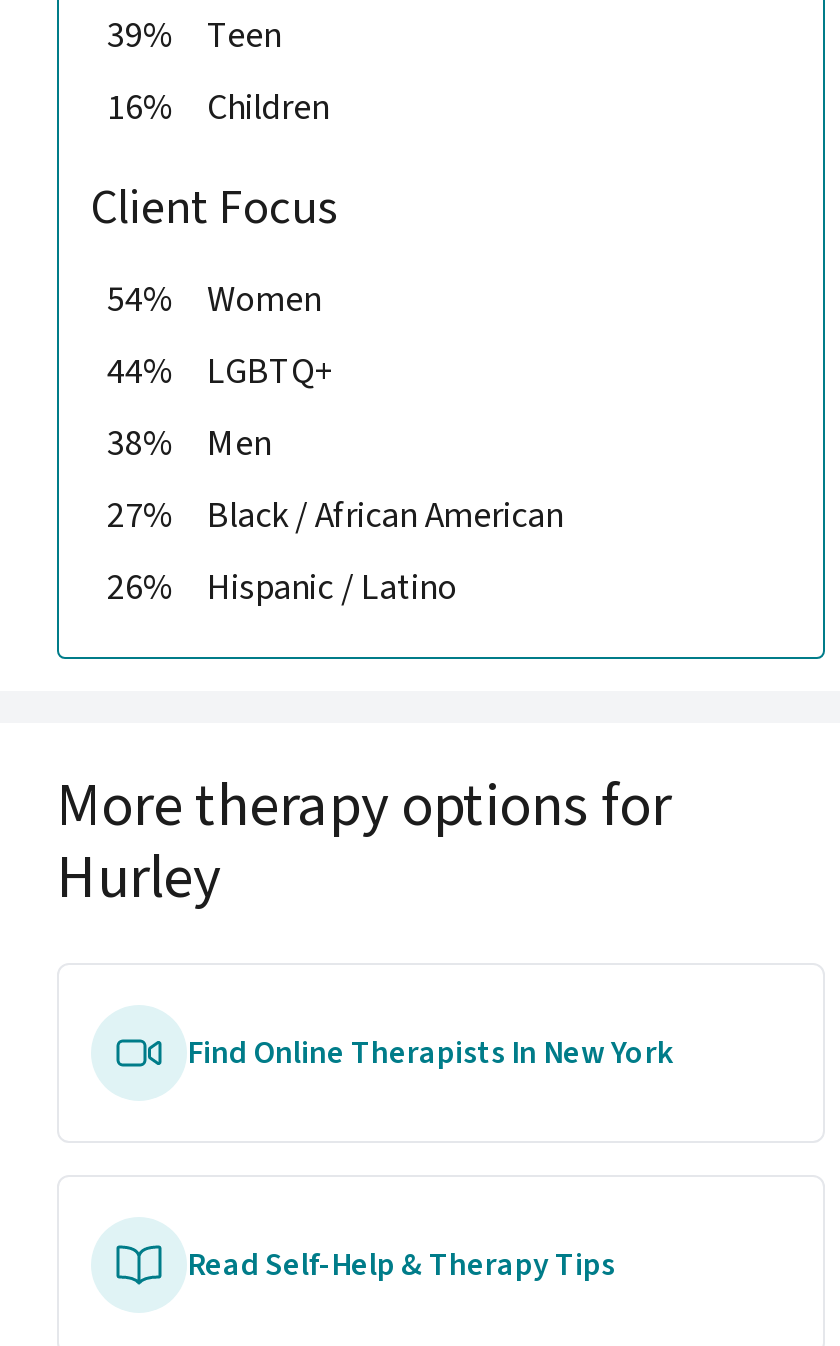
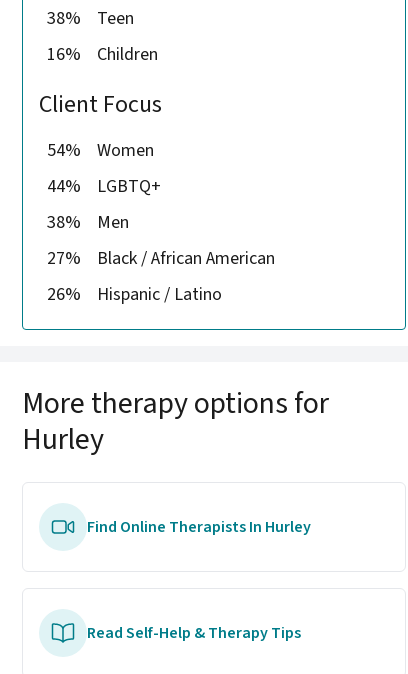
- 39% Teen
+ 38% Teen

- Find Online Therapists In New York
+ Find Online Therapists In Hurley
